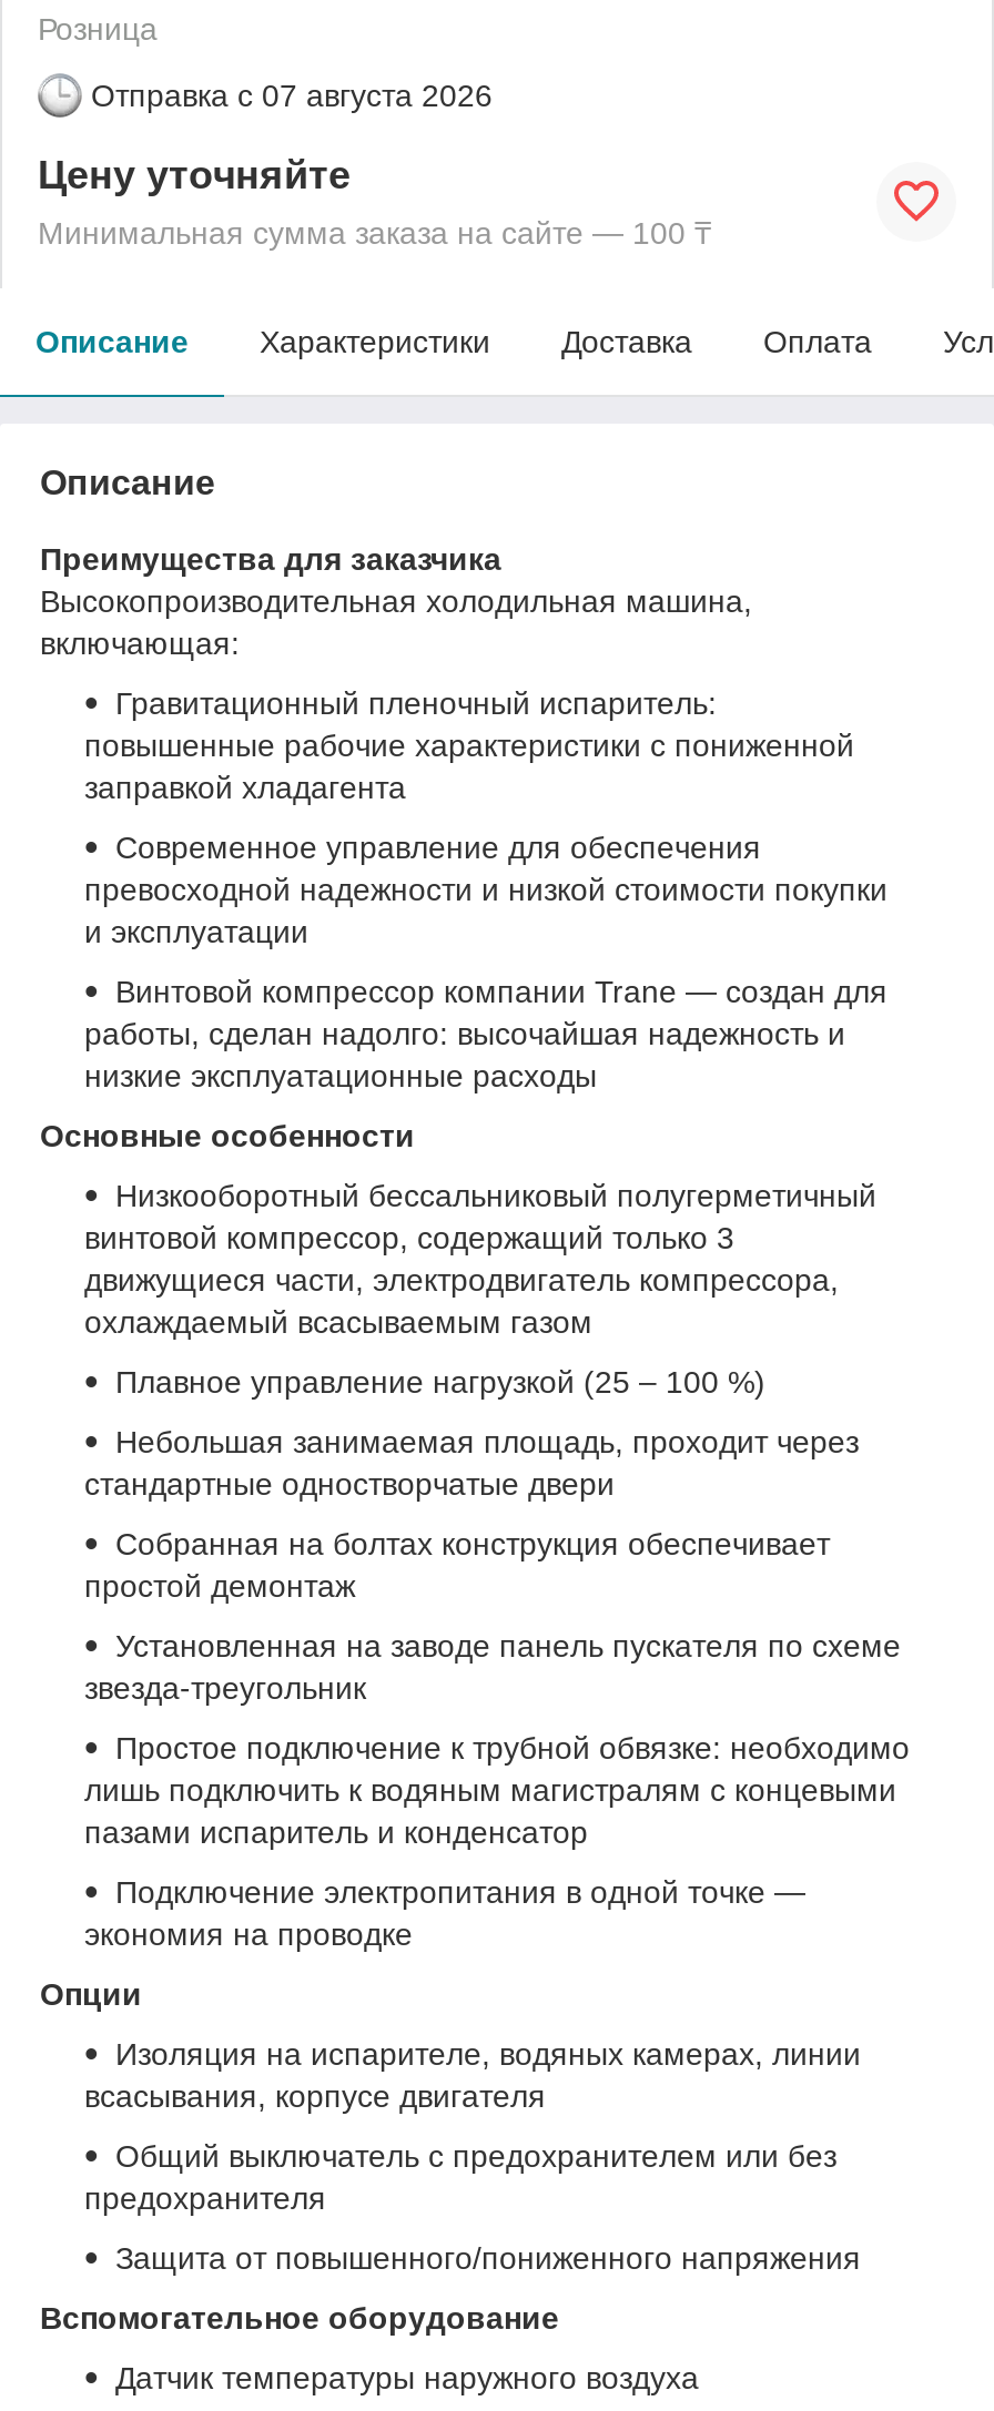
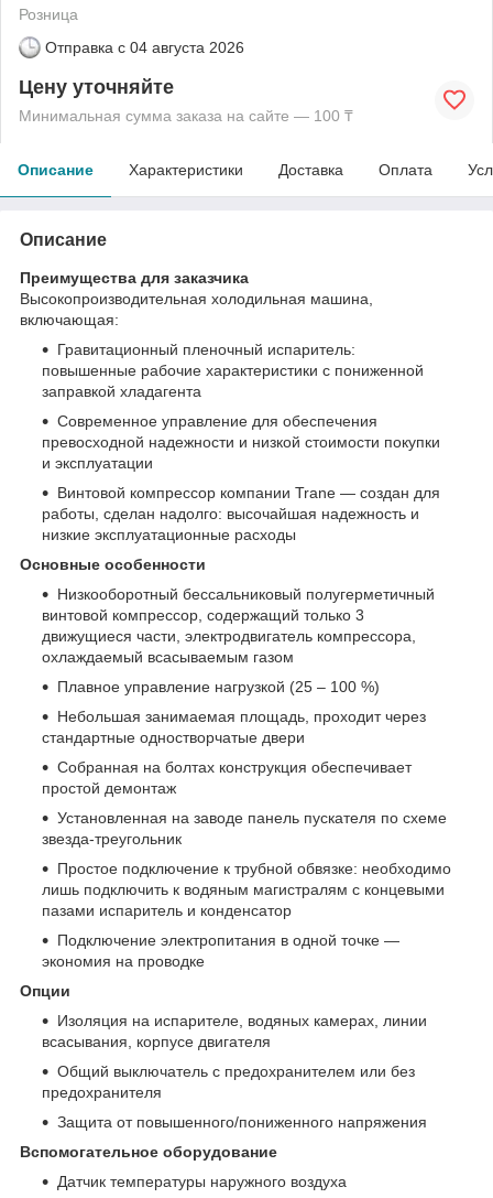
- Отправка с 07 августа 2026
+ Отправка с 04 августа 2026
